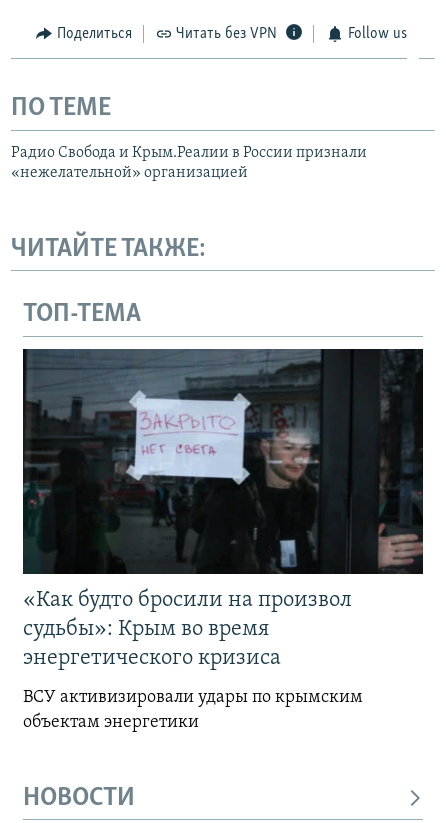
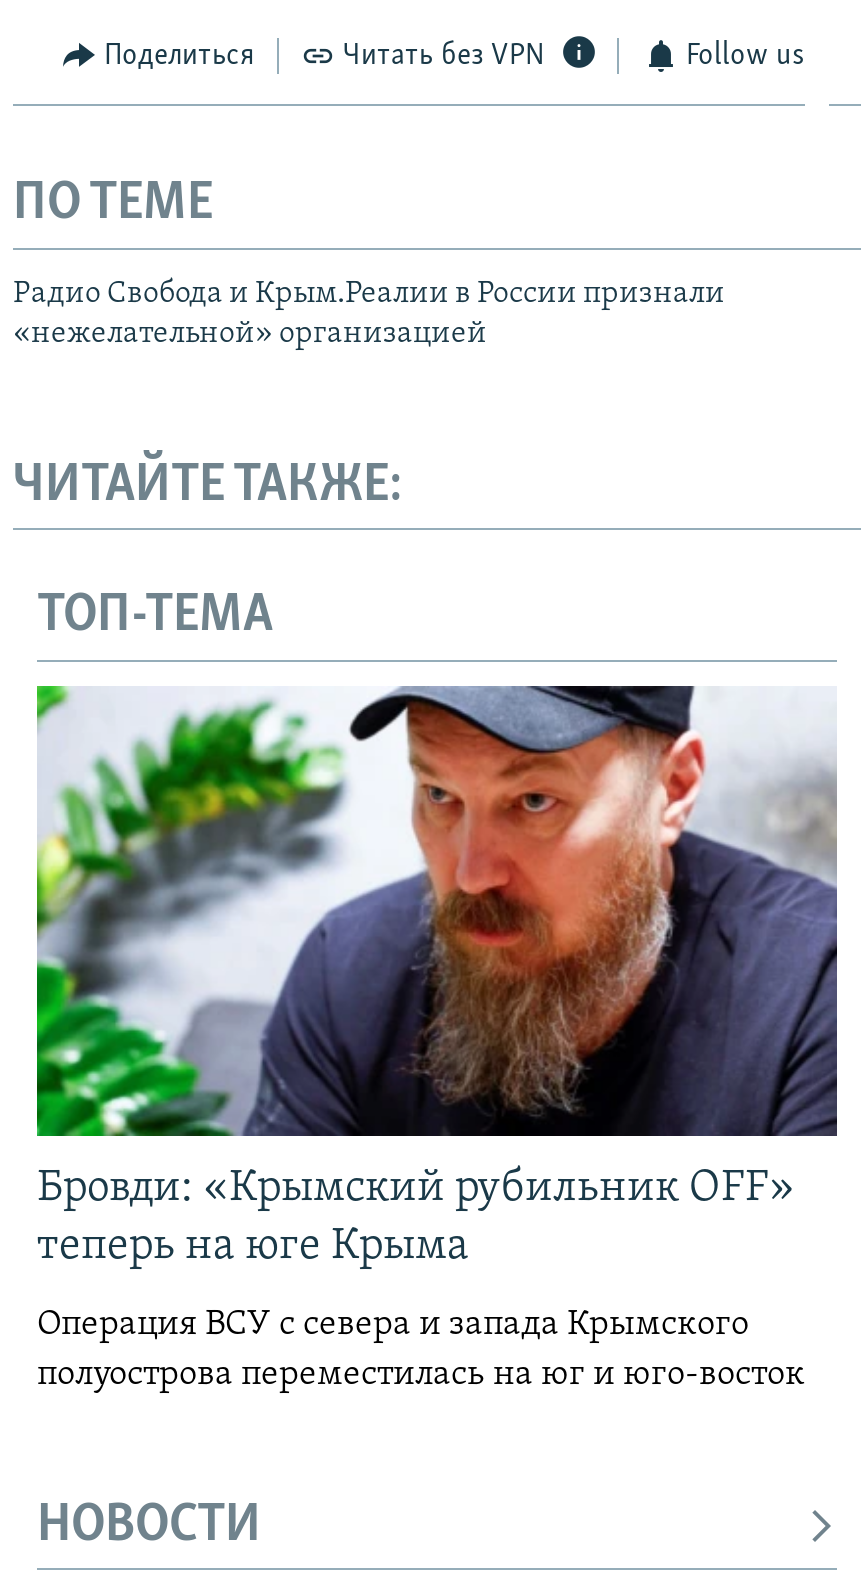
- [image]
- «Как будто бросили на произвол
- судьбы»: Крым во время
- энергетического кризиса
+ [image]
+ Бровди: «Крымский рубильник OFF»
+ теперь на юге Крыма

- ВСУ активизировали удары по крымским
- объектам энергетики
+ Операция ВСУ с севера и запада Крымского
+ полуострова переместилась на юг и юго-восток
